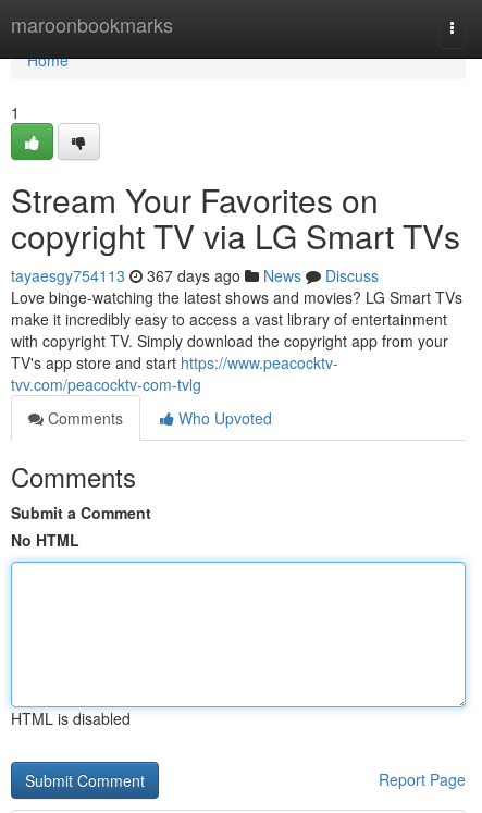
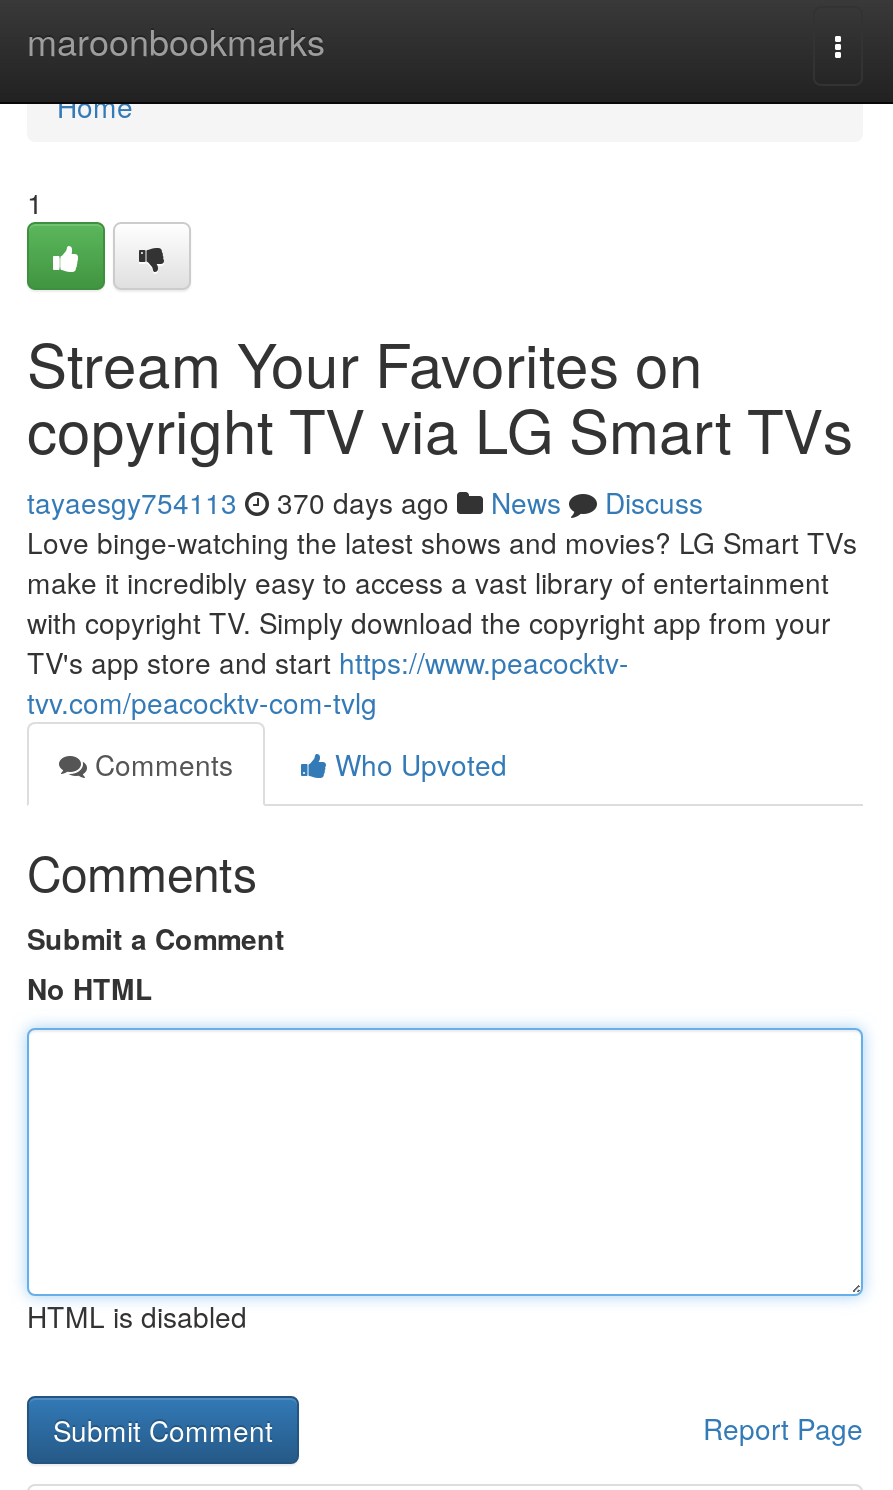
- tayaesgy754113 367 days ago News Discuss
+ tayaesgy754113 370 days ago News Discuss
